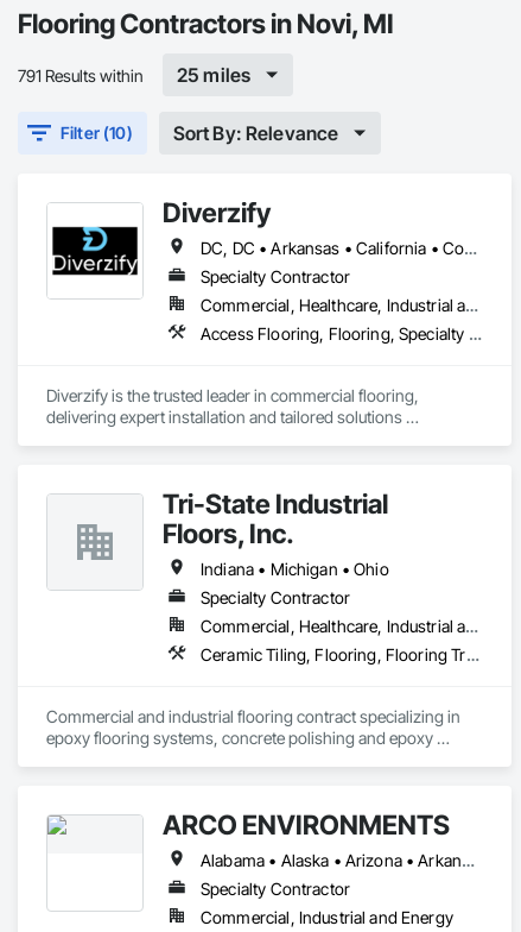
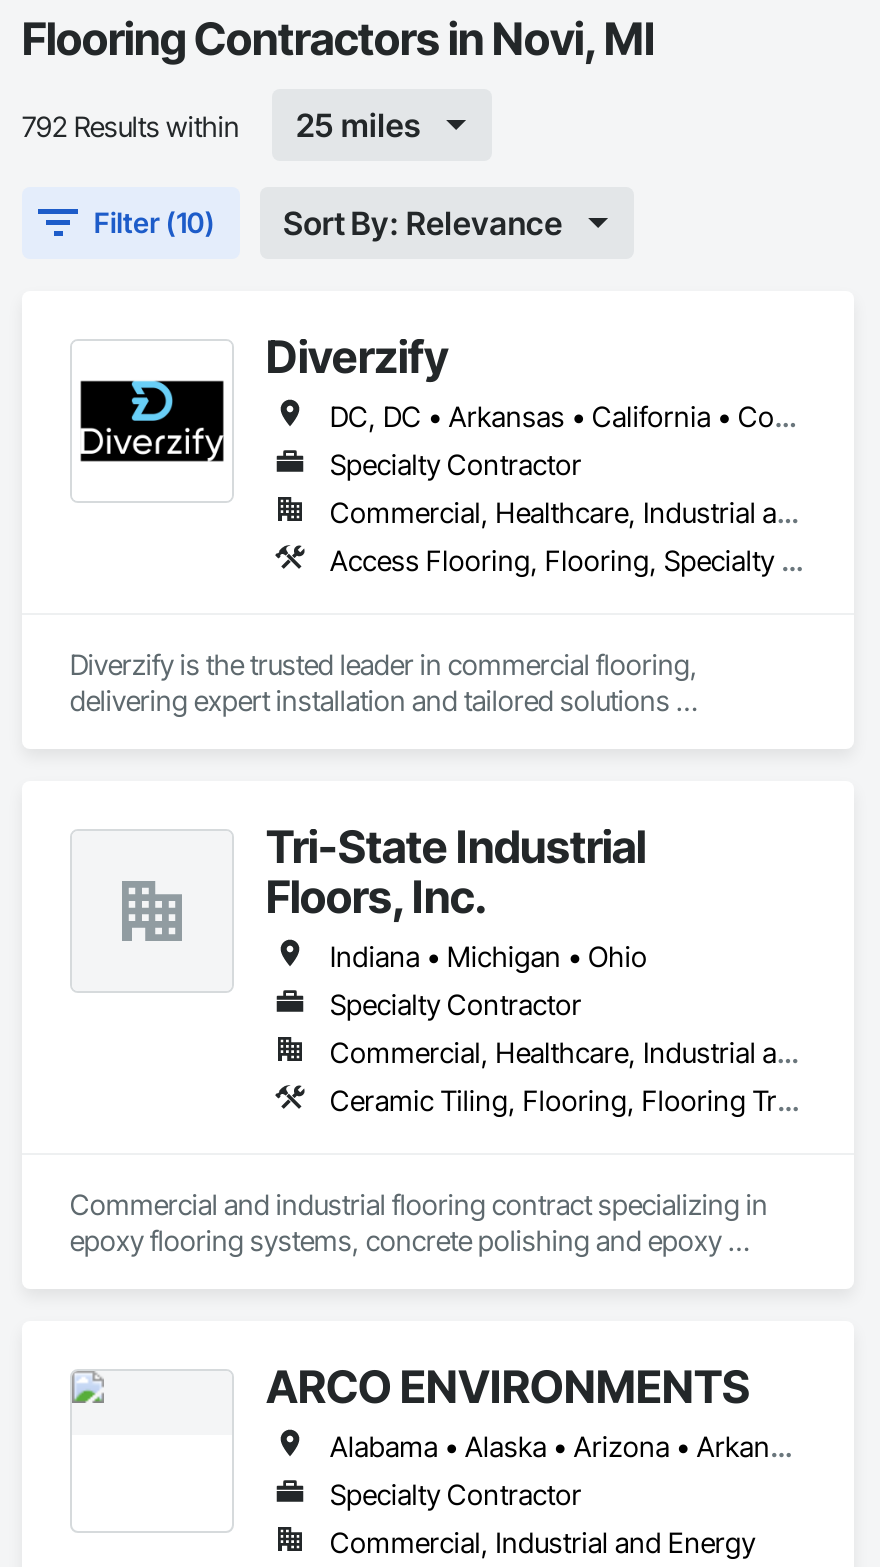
- 791 Results within
+ 792 Results within
